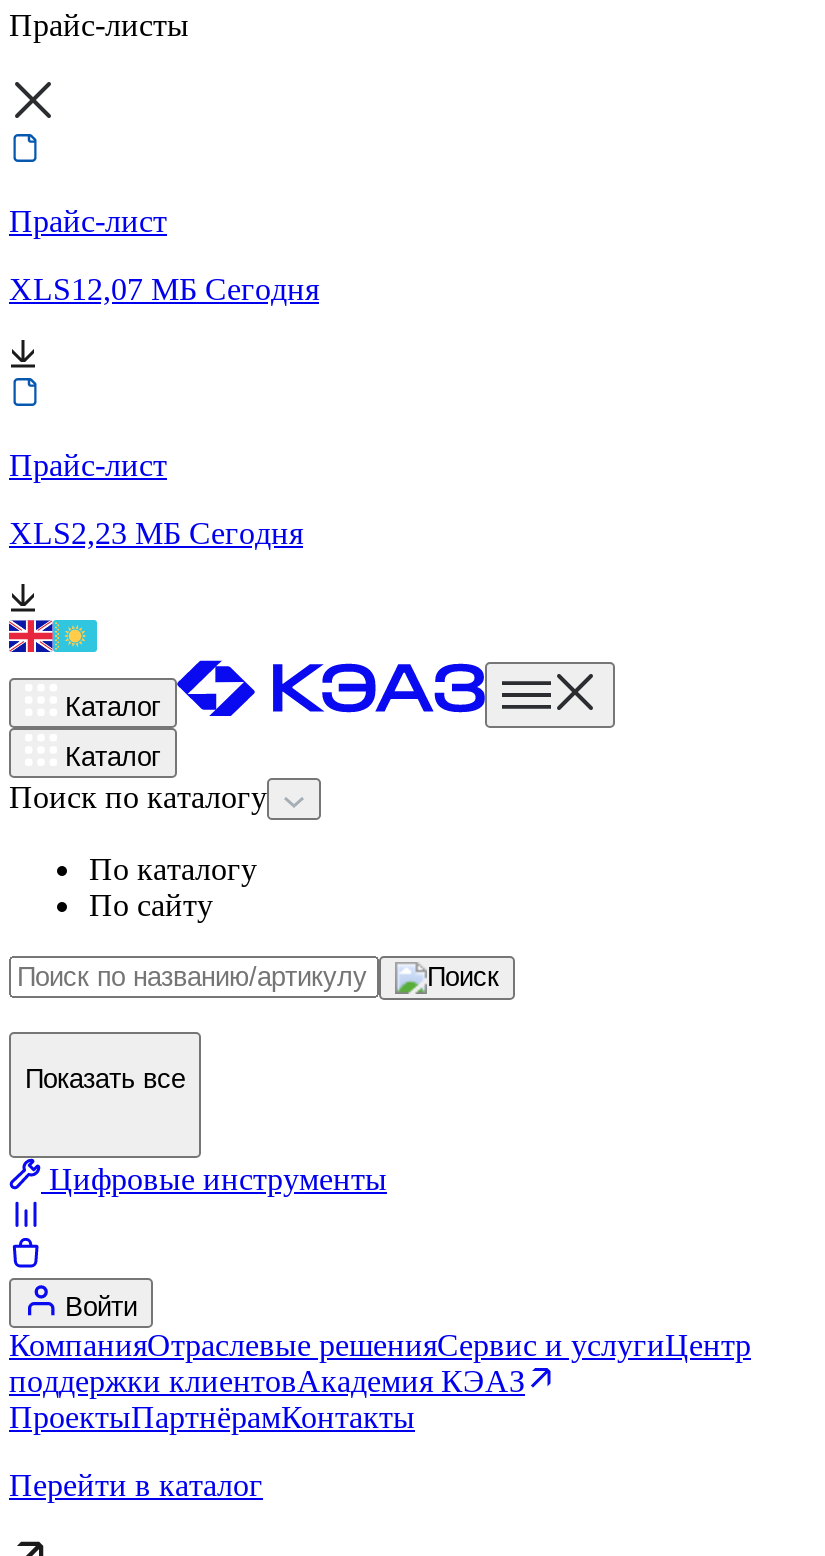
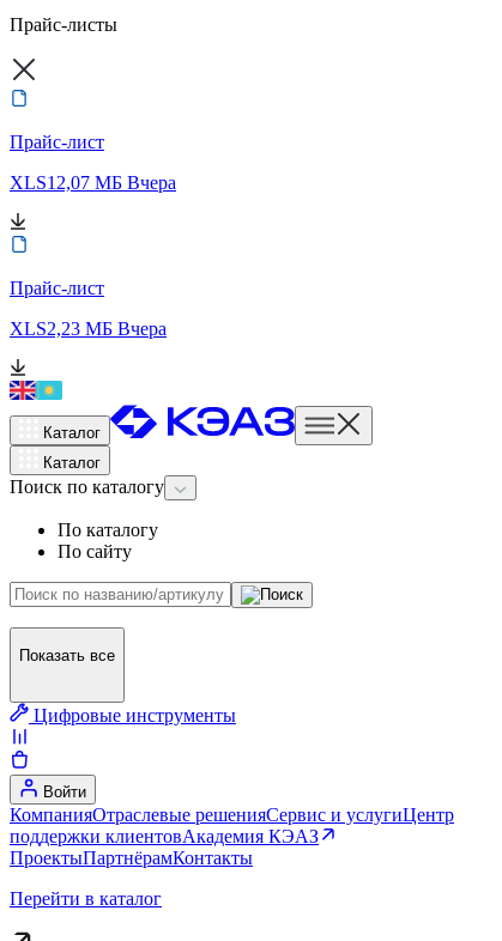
- XLS12,07 МБ Сегодня
+ XLS12,07 МБ Вчера

- XLS2,23 МБ Сегодня
+ XLS2,23 МБ Вчера
